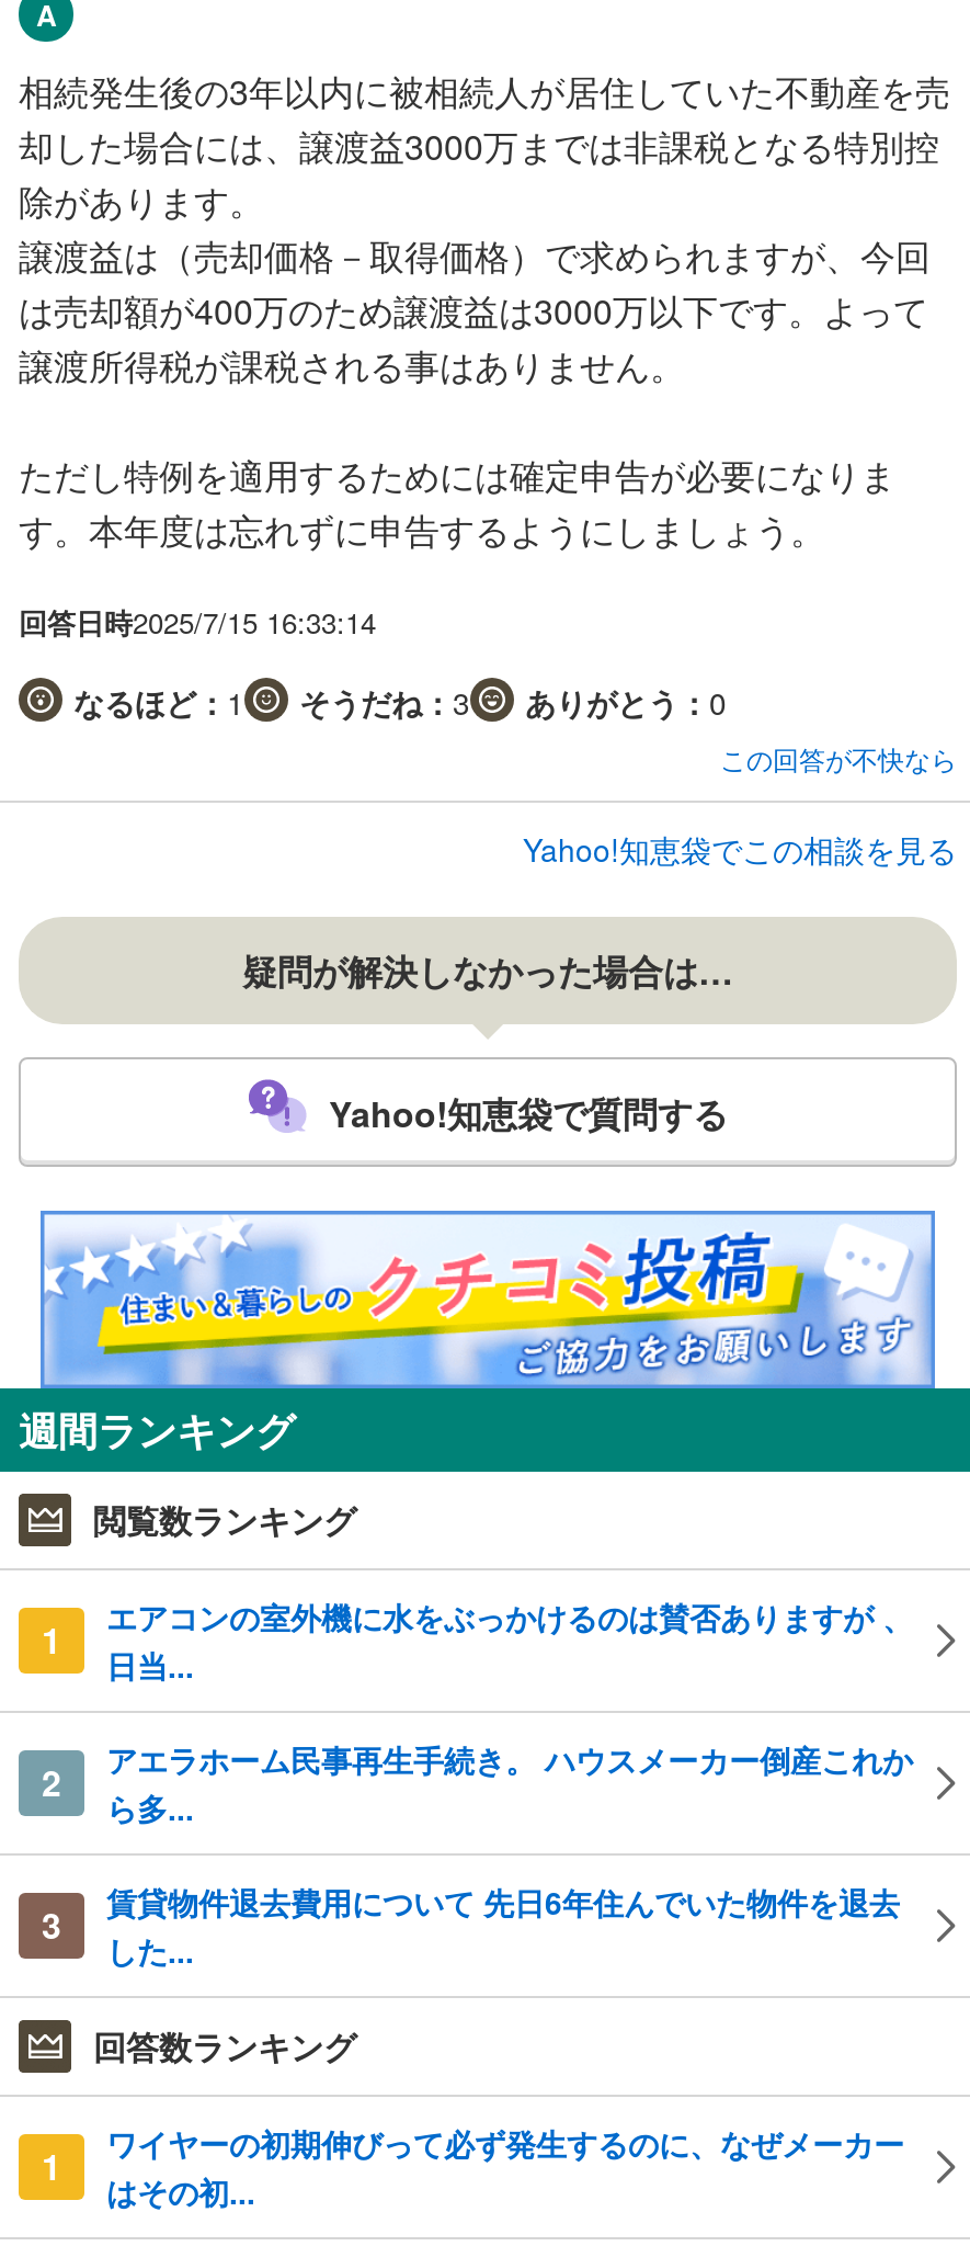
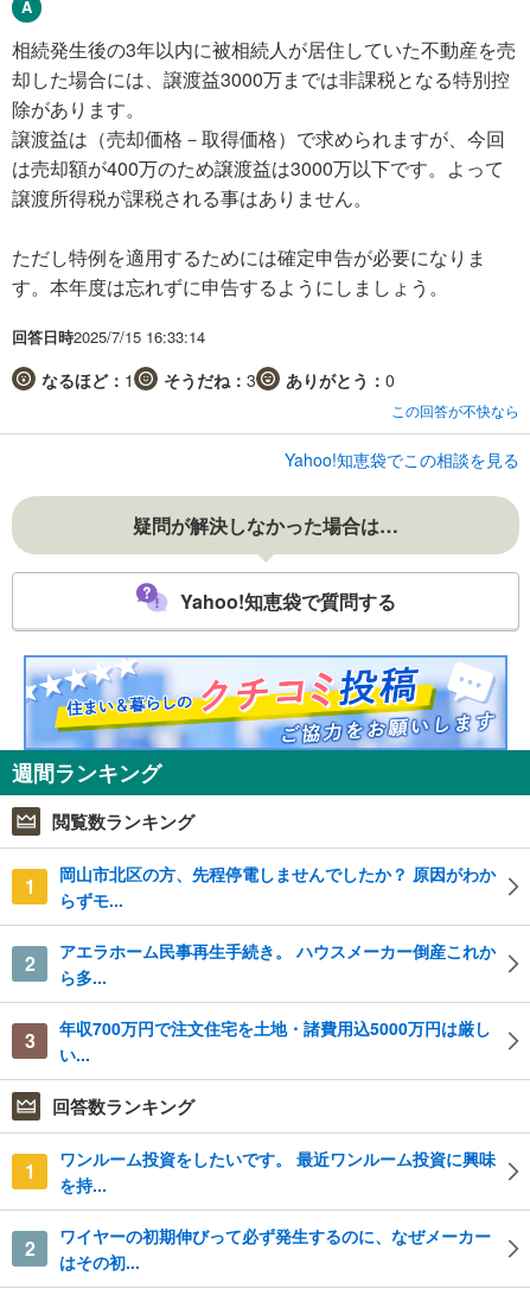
- エアコンの室外機に水をぶっかけるのは賛否ありますが 、
- 日当...
+ 岡山市北区の方、先程停電しませんでしたか？ 原因がわか
+ らずモ...

- 賃貸物件退去費用について 先日6年住んでいた物件を退去
- した...
+ 年収700万円で注文住宅を土地・諸費用込5000万円は厳し
+ い...

+ ワンルーム投資をしたいです。 最近ワンルーム投資に興味
+ を持...
+ 2
